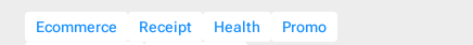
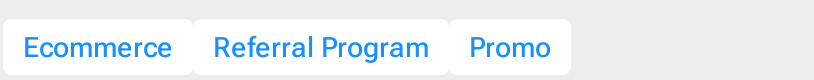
- Receipt
- Health
+ Referral Program
